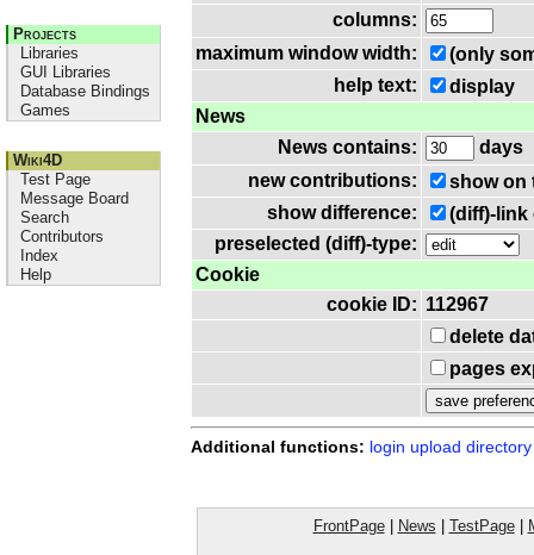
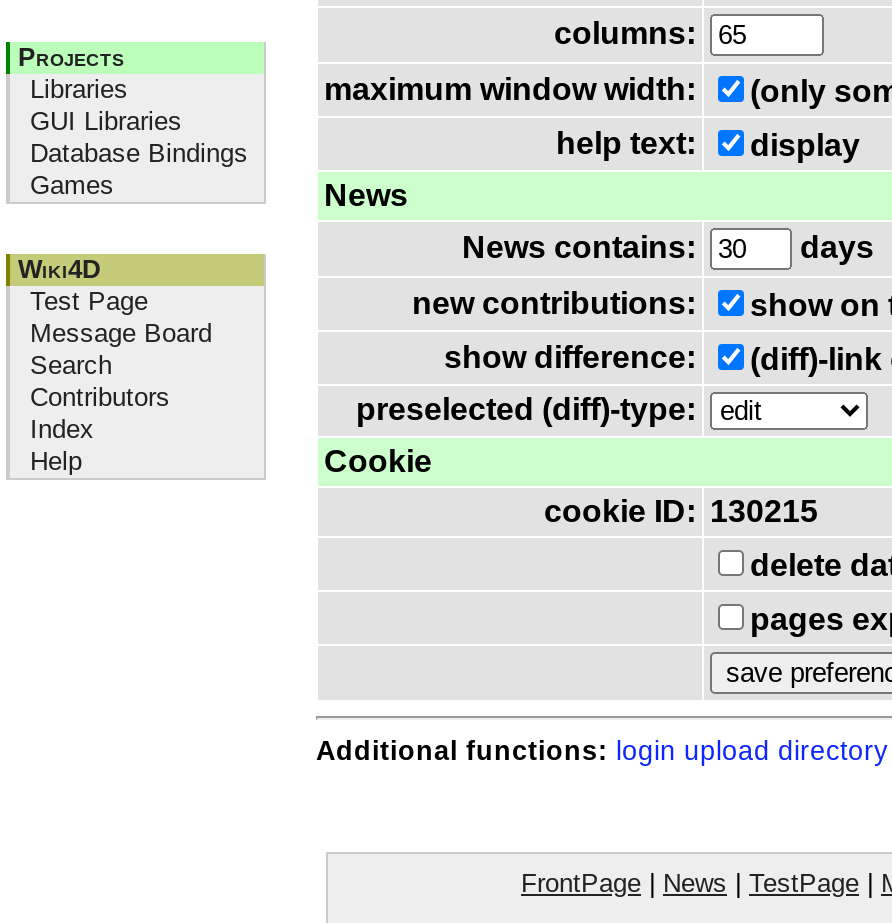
- cookie ID: 112967
+ cookie ID: 130215
